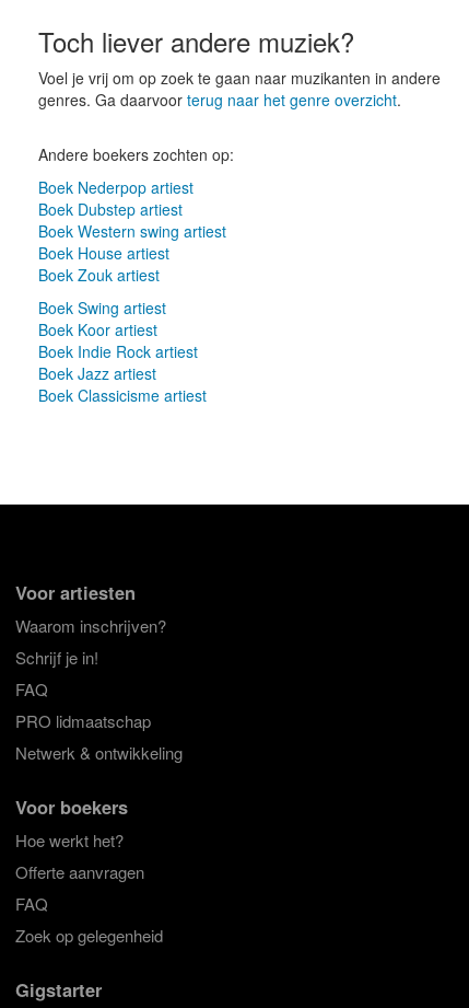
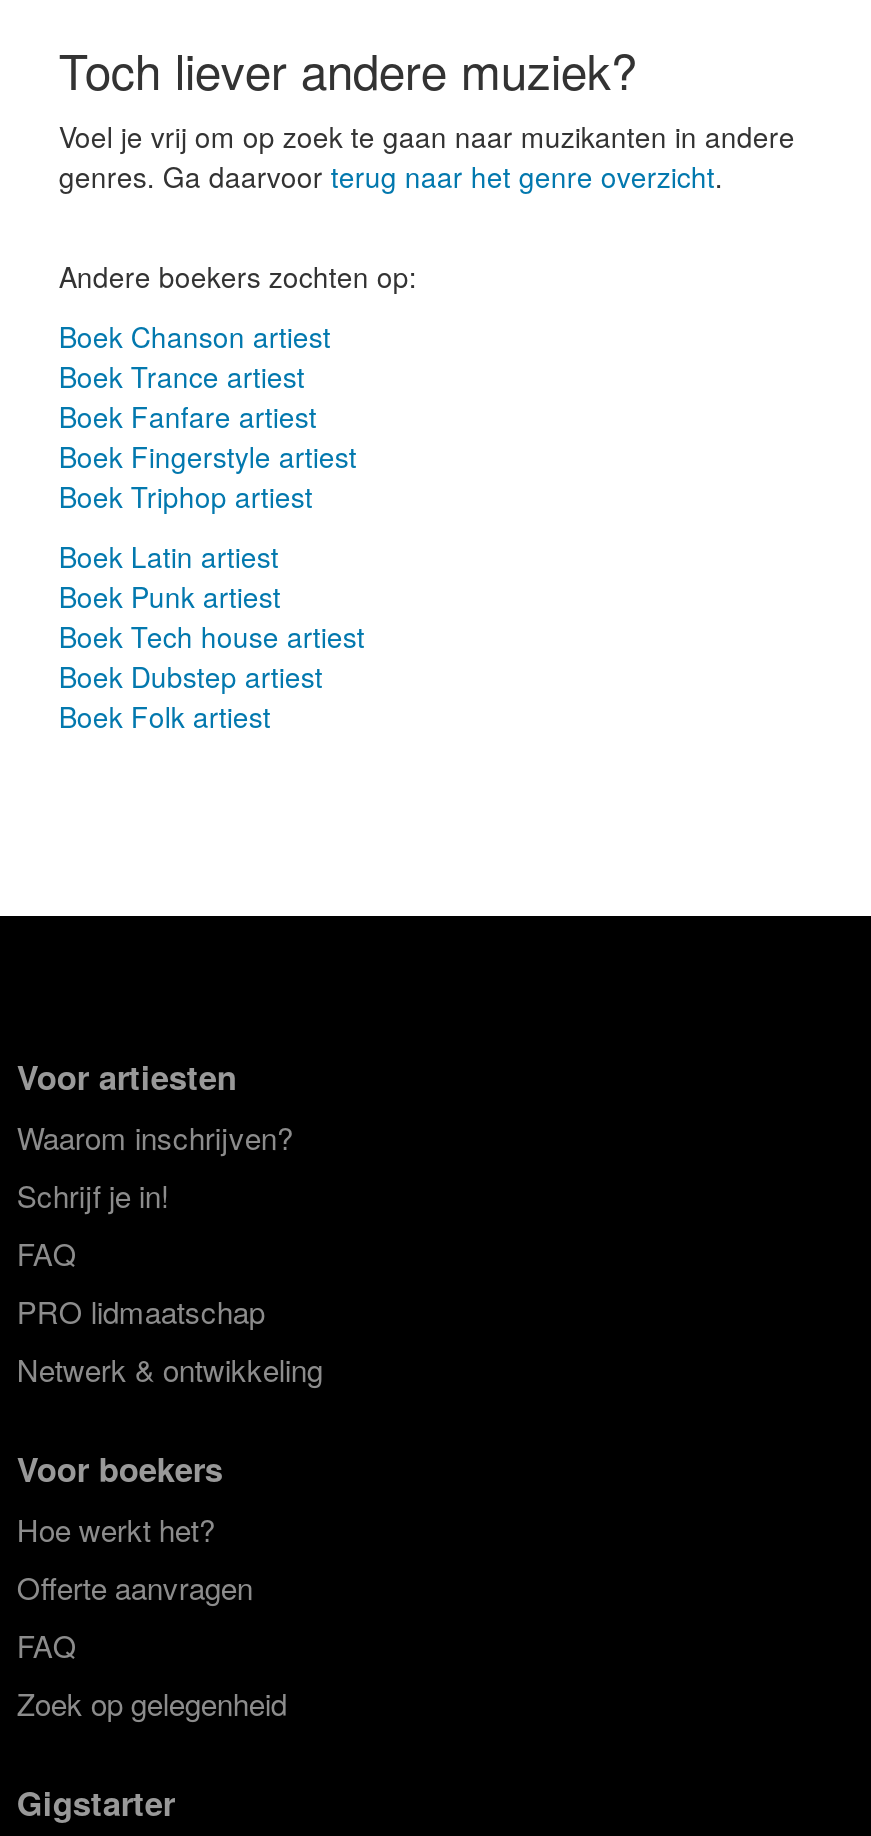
- Boek Nederpop artiest
+ Boek Chanson artiest
+ Boek Trance artiest
+ Boek Fanfare artiest
+ Boek Fingerstyle artiest
+ Boek Triphop artiest
+ Boek Latin artiest
+ Boek Punk artiest
+ Boek Tech house artiest

moved down: Boek Dubstep artiest

- Boek Western swing artiest
- Boek House artiest
- Boek Zouk artiest
- Boek Swing artiest
- Boek Koor artiest
- Boek Indie Rock artiest
- Boek Jazz artiest
- Boek Classicisme artiest
+ Boek Folk artiest
